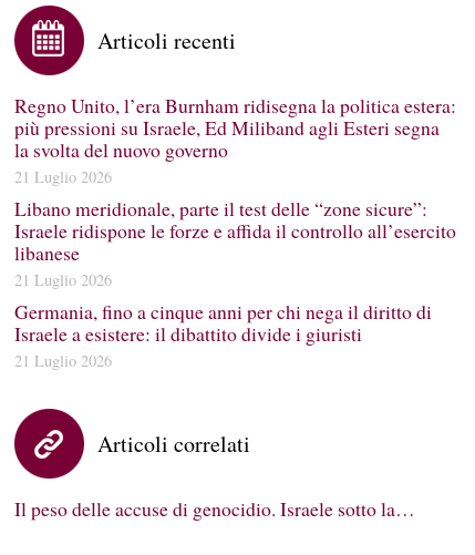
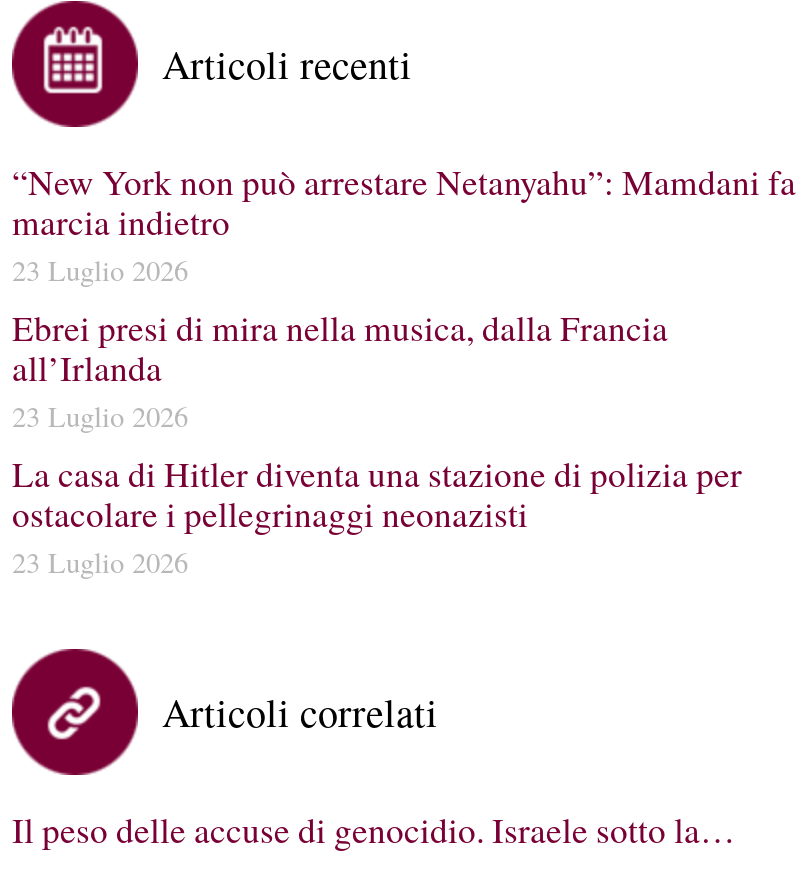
- Regno Unito, l’era Burnham ridisegna la politica estera:
- più pressioni su Israele, Ed Miliband agli Esteri segna
- la svolta del nuovo governo
- 21 Luglio 2026
- Libano meridionale, parte il test delle “zone sicure”:
- Israele ridispone le forze e affida il controllo all’esercito
- libanese
- 21 Luglio 2026
- Germania, fino a cinque anni per chi nega il diritto di
- Israele a esistere: il dibattito divide i giuristi
- 21 Luglio 2026
+ “New York non può arrestare Netanyahu”: Mamdani fa
+ marcia indietro
+ 23 Luglio 2026
+ Ebrei presi di mira nella musica, dalla Francia
+ all’Irlanda
+ 23 Luglio 2026
+ La casa di Hitler diventa una stazione di polizia per
+ ostacolare i pellegrinaggi neonazisti
+ 23 Luglio 2026
